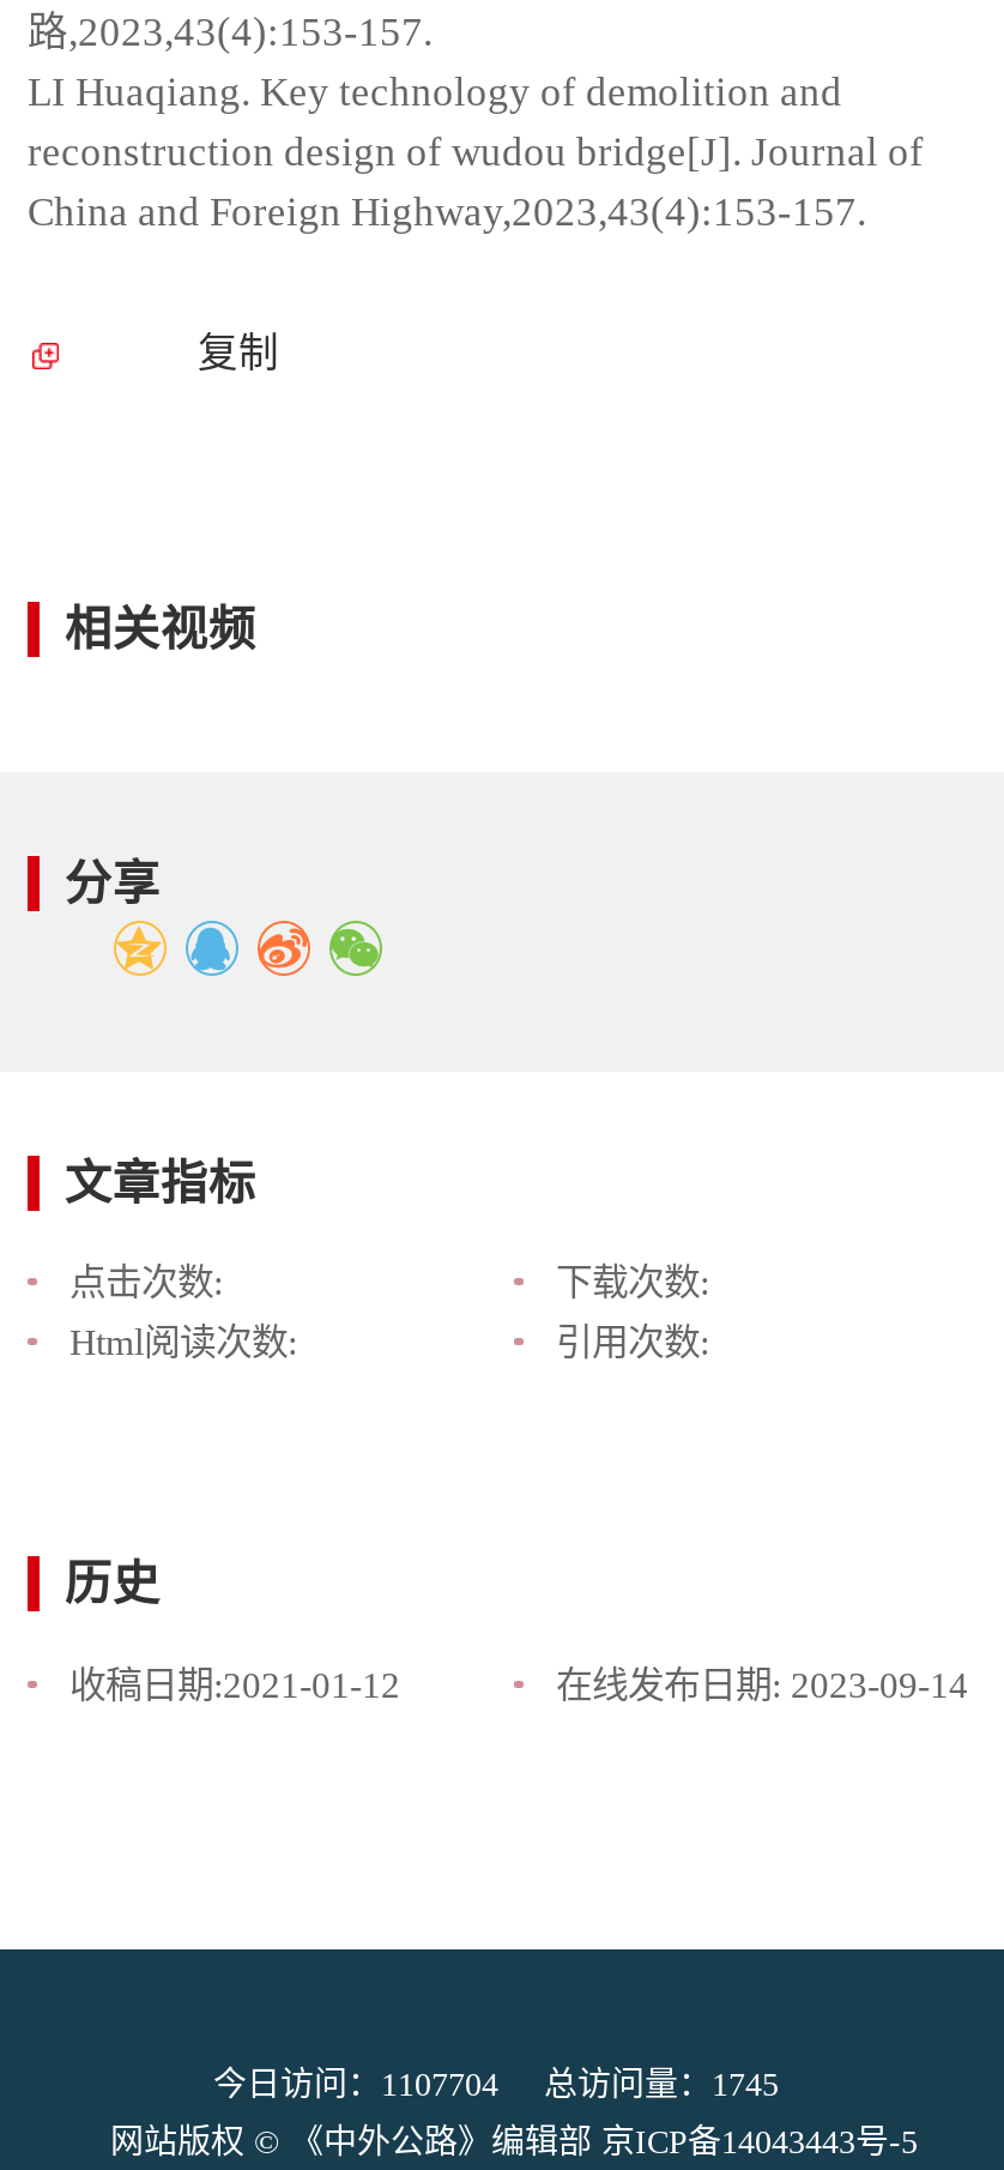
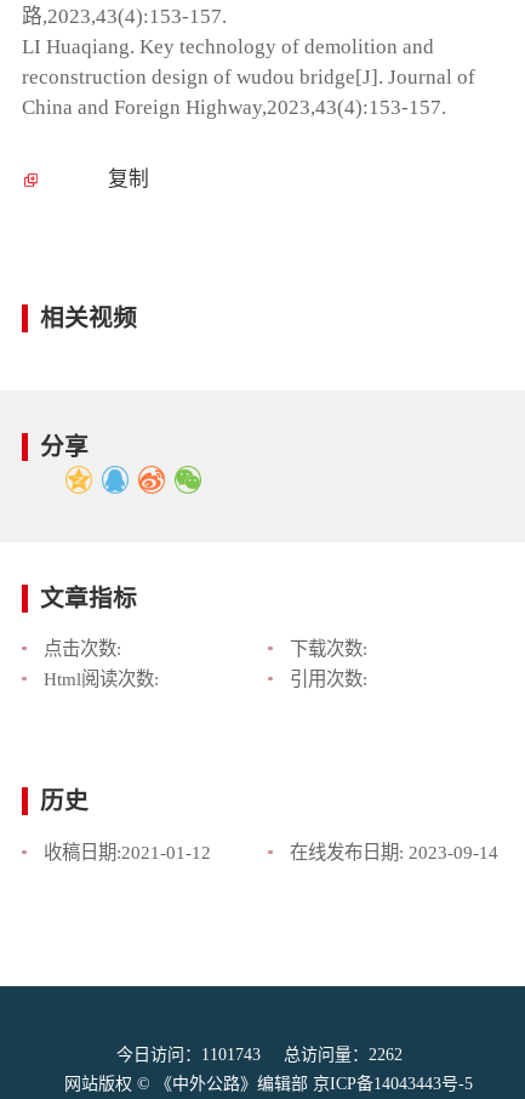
- 今日访问：1107704
+ 今日访问：1101743

- 总访问量：1745
+ 总访问量：2262
